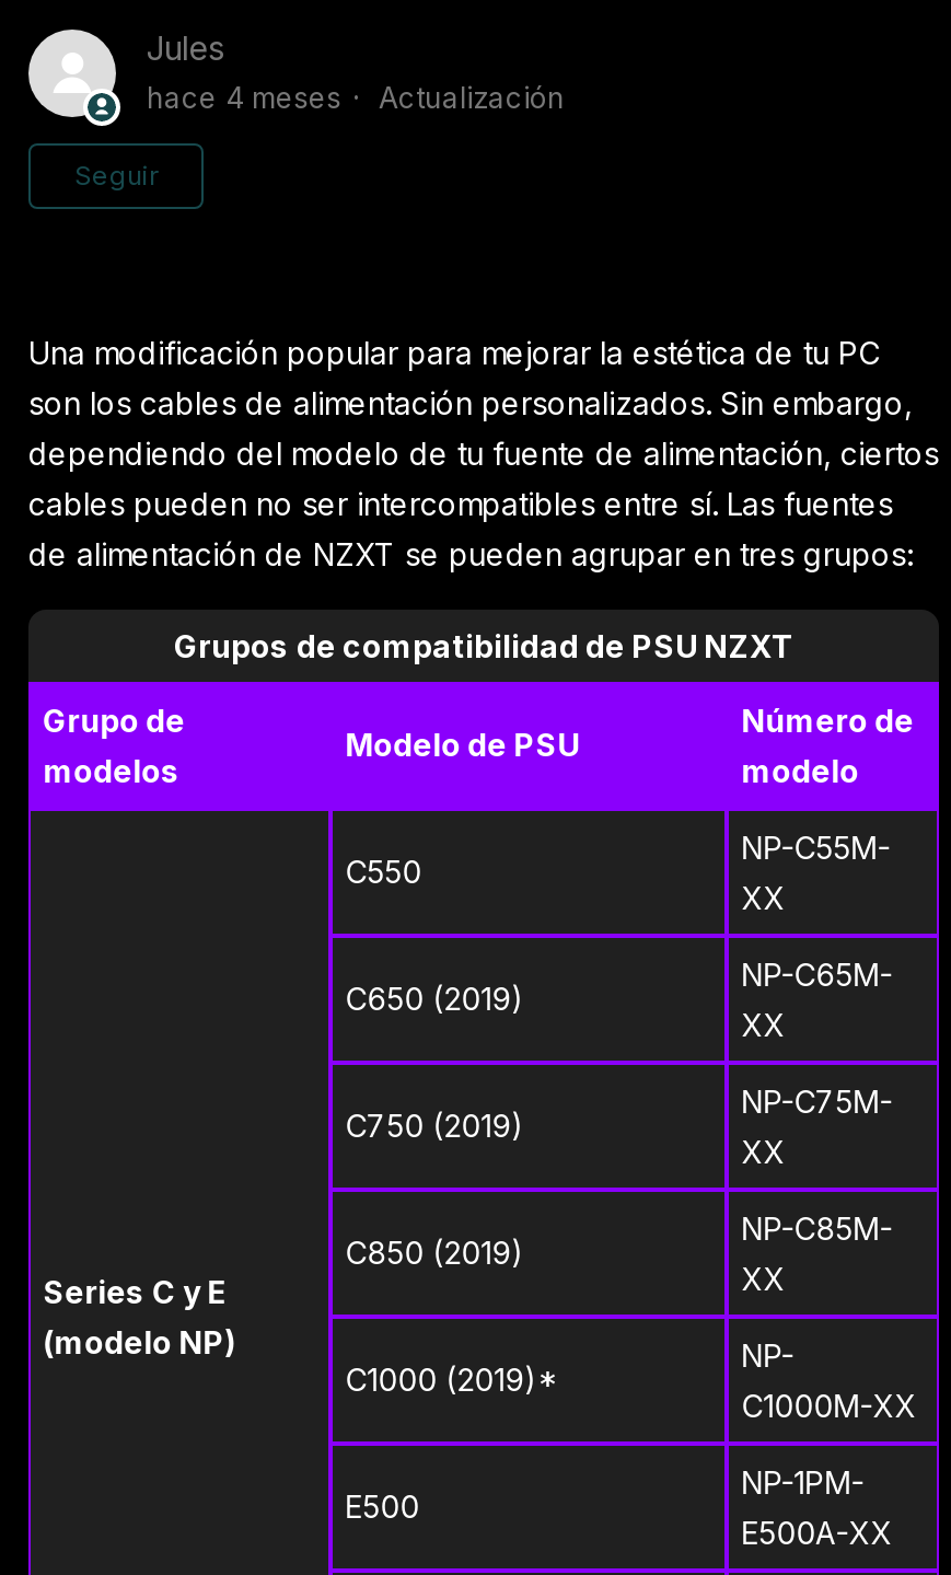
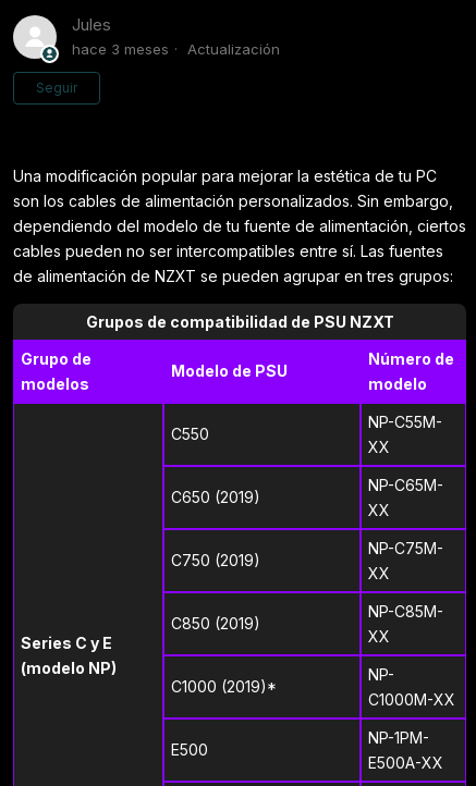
- hace 4 meses Actualización
+ hace 3 meses Actualización
